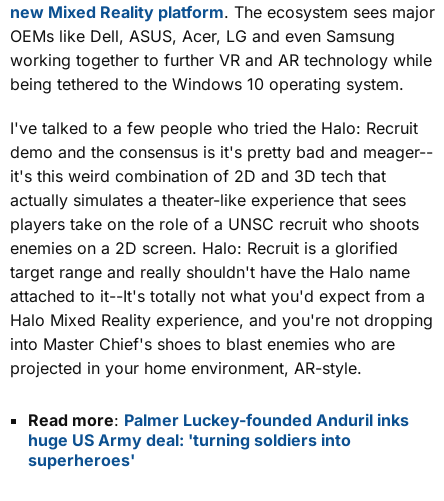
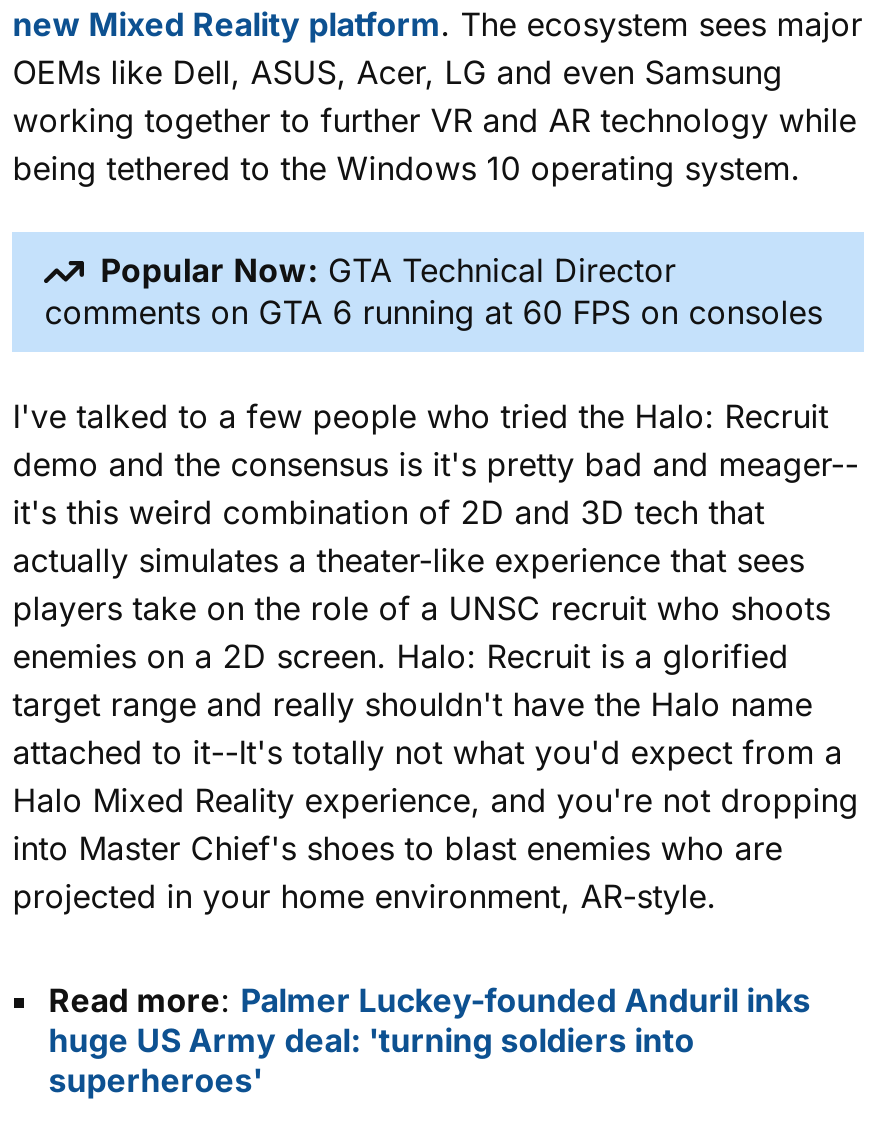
+ Popular Now: GTA Technical Director
+ comments on GTA 6 running at 60 FPS on consoles
